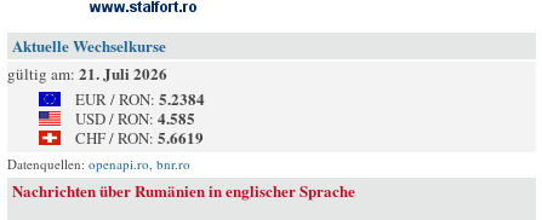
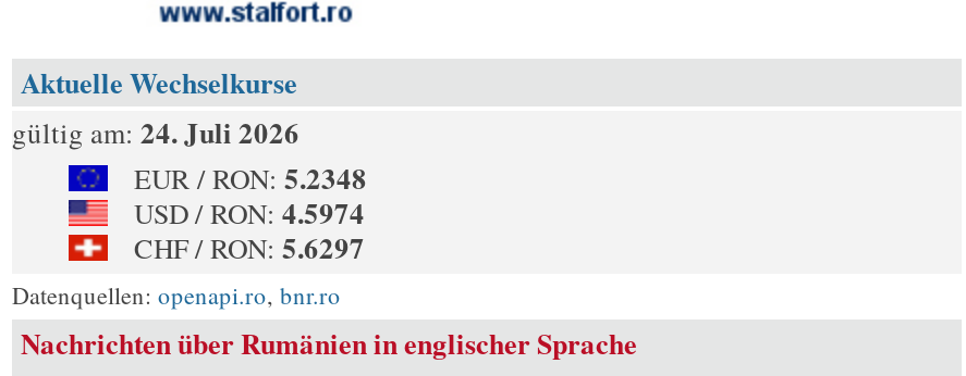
- gültig am: 21. Juli 2026
+ gültig am: 24. Juli 2026

- EUR / RON: 5.2384
+ EUR / RON: 5.2348

- USD / RON: 4.585
+ USD / RON: 4.5974

- CHF / RON: 5.6619
+ CHF / RON: 5.6297
